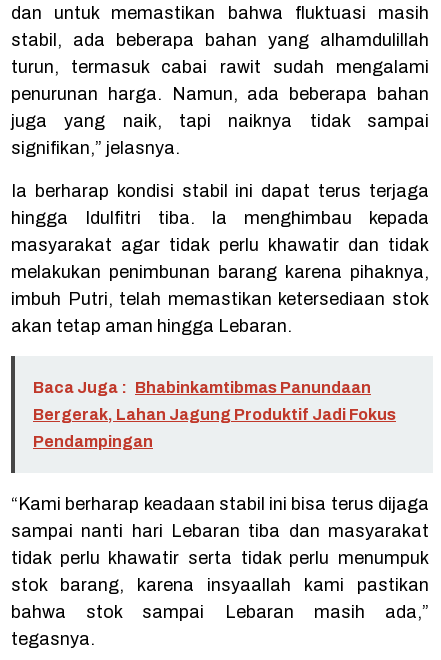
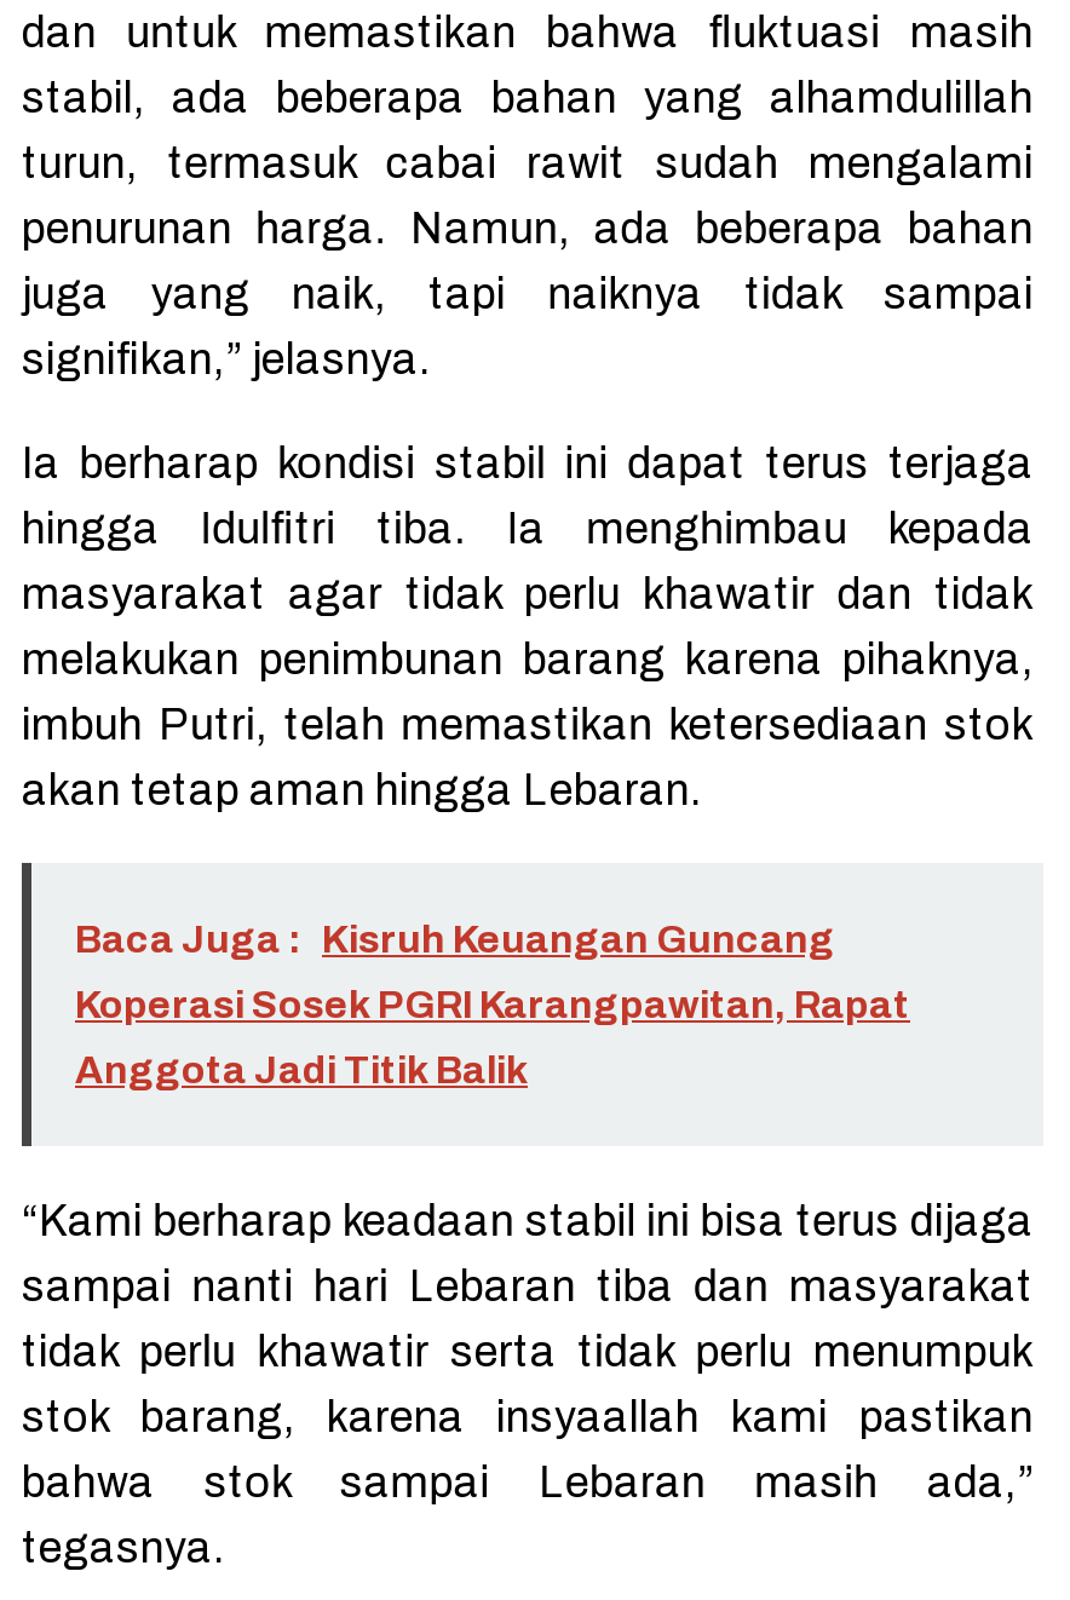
- Baca Juga : Bhabinkamtibmas Panundaan
+ Baca Juga : Kisruh Keuangan Guncang

- Bergerak, Lahan Jagung Produktif Jadi Fokus
+ Koperasi Sosek PGRI Karangpawitan, Rapat

- Pendampingan
+ Anggota Jadi Titik Balik
